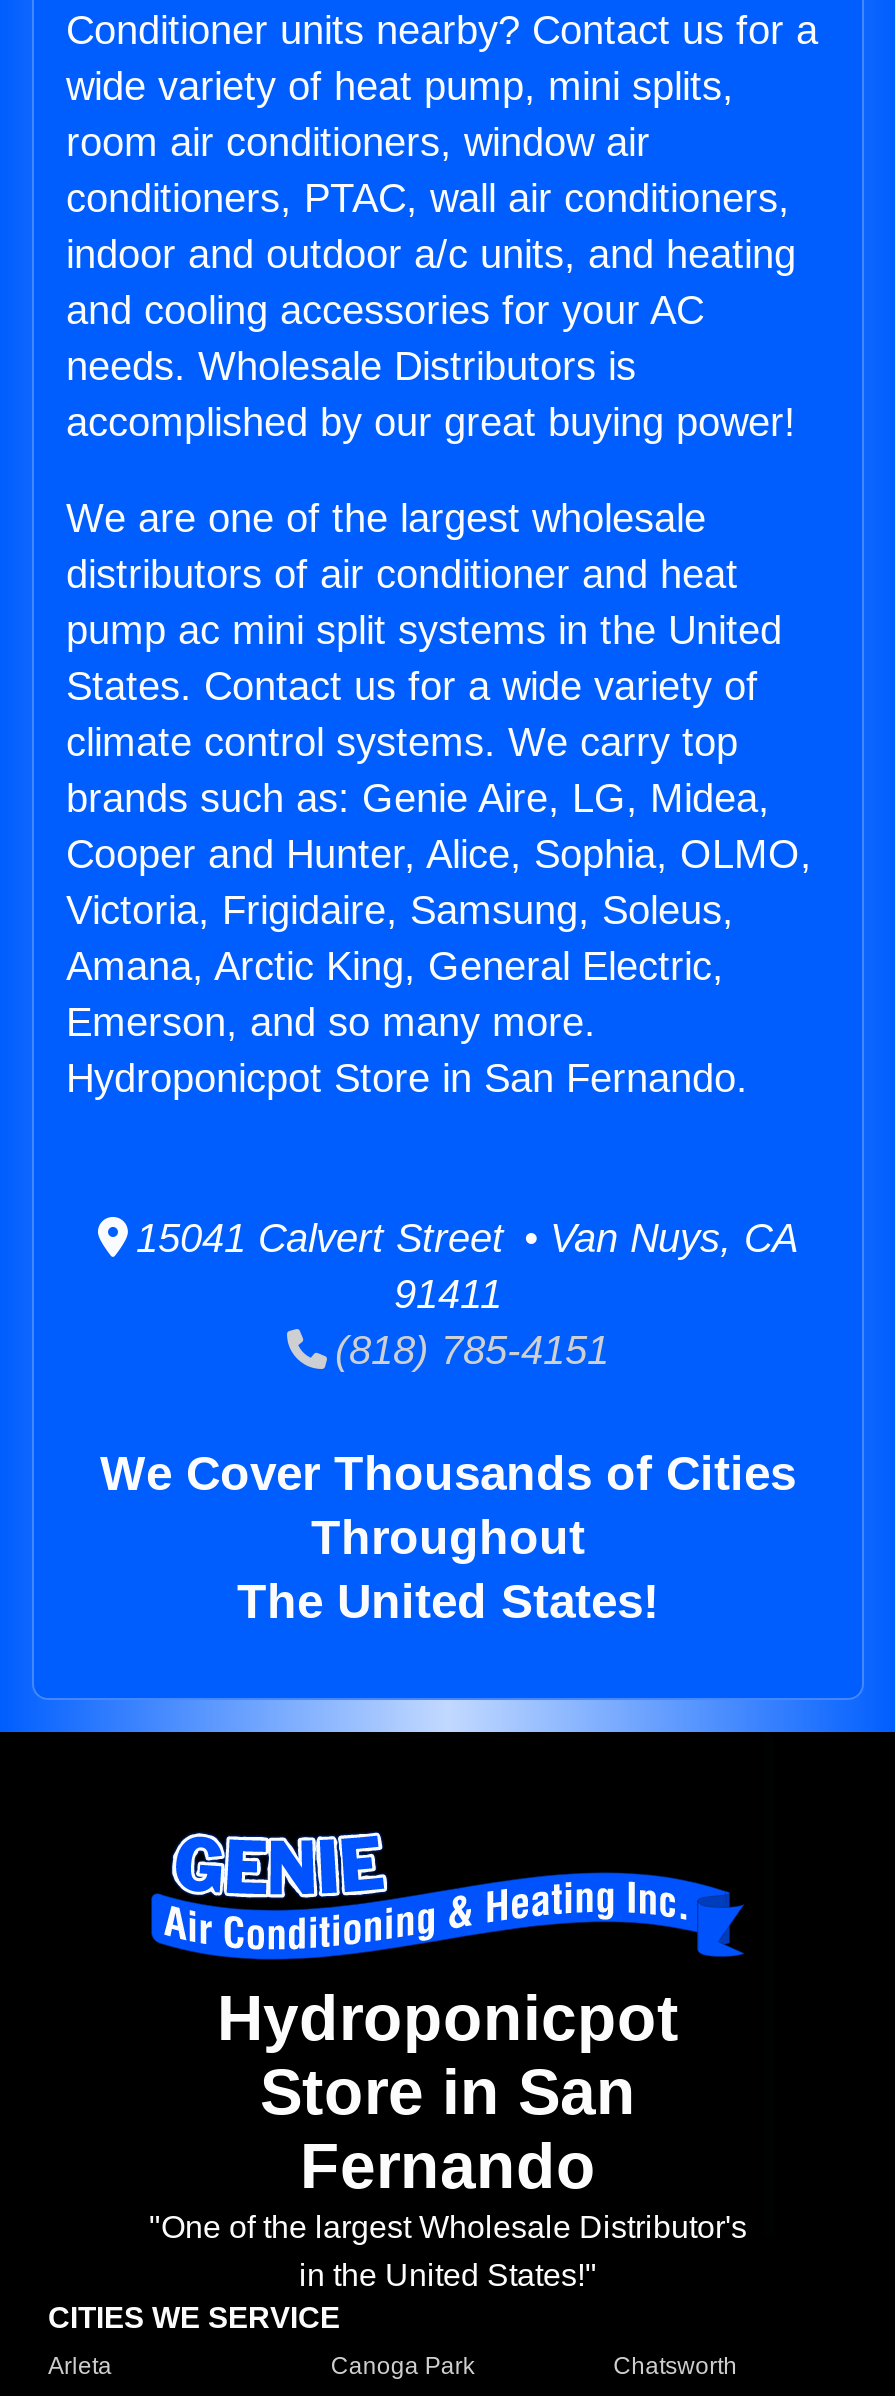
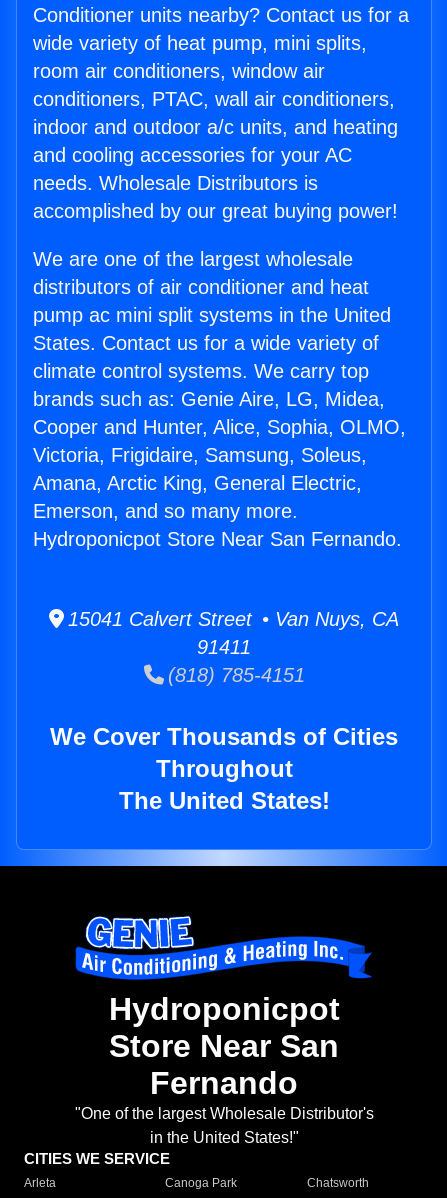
- Hydroponicpot Store in San Fernando.
+ Hydroponicpot Store Near San Fernando.

- Store in San
+ Store Near San
